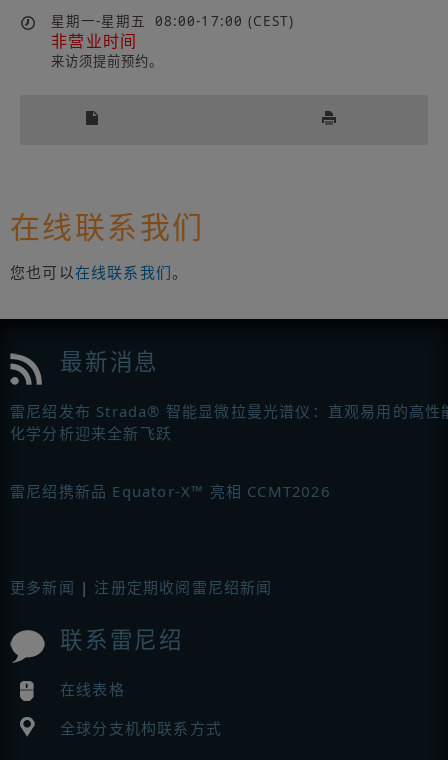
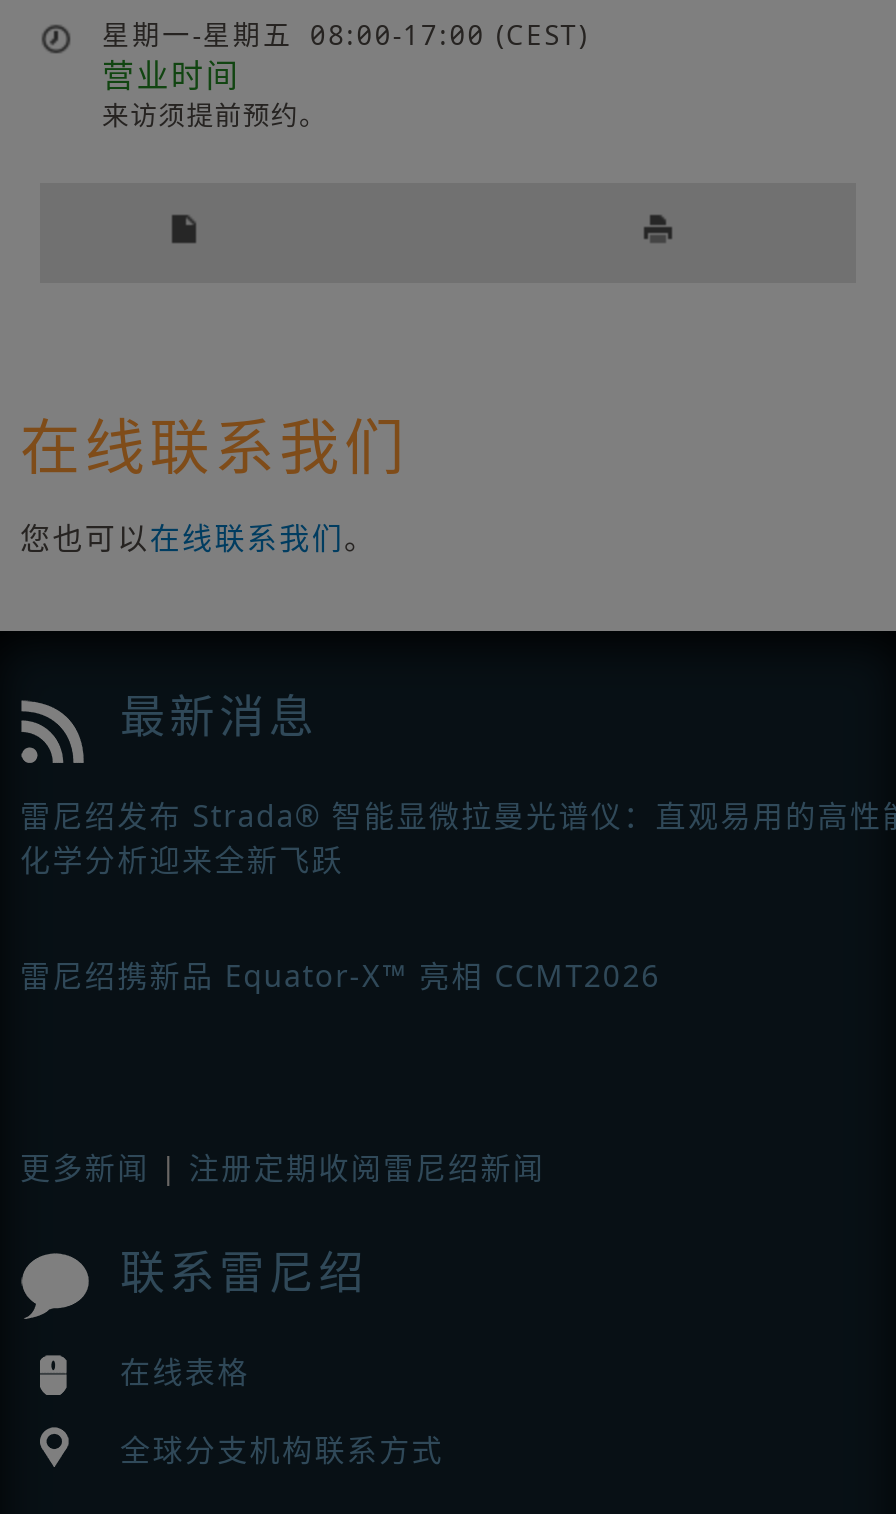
- 非营业时间
+ 营业时间
